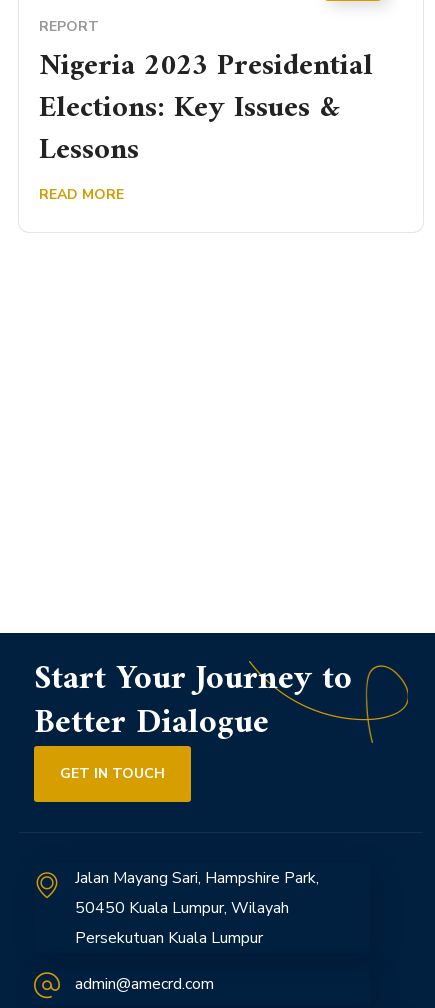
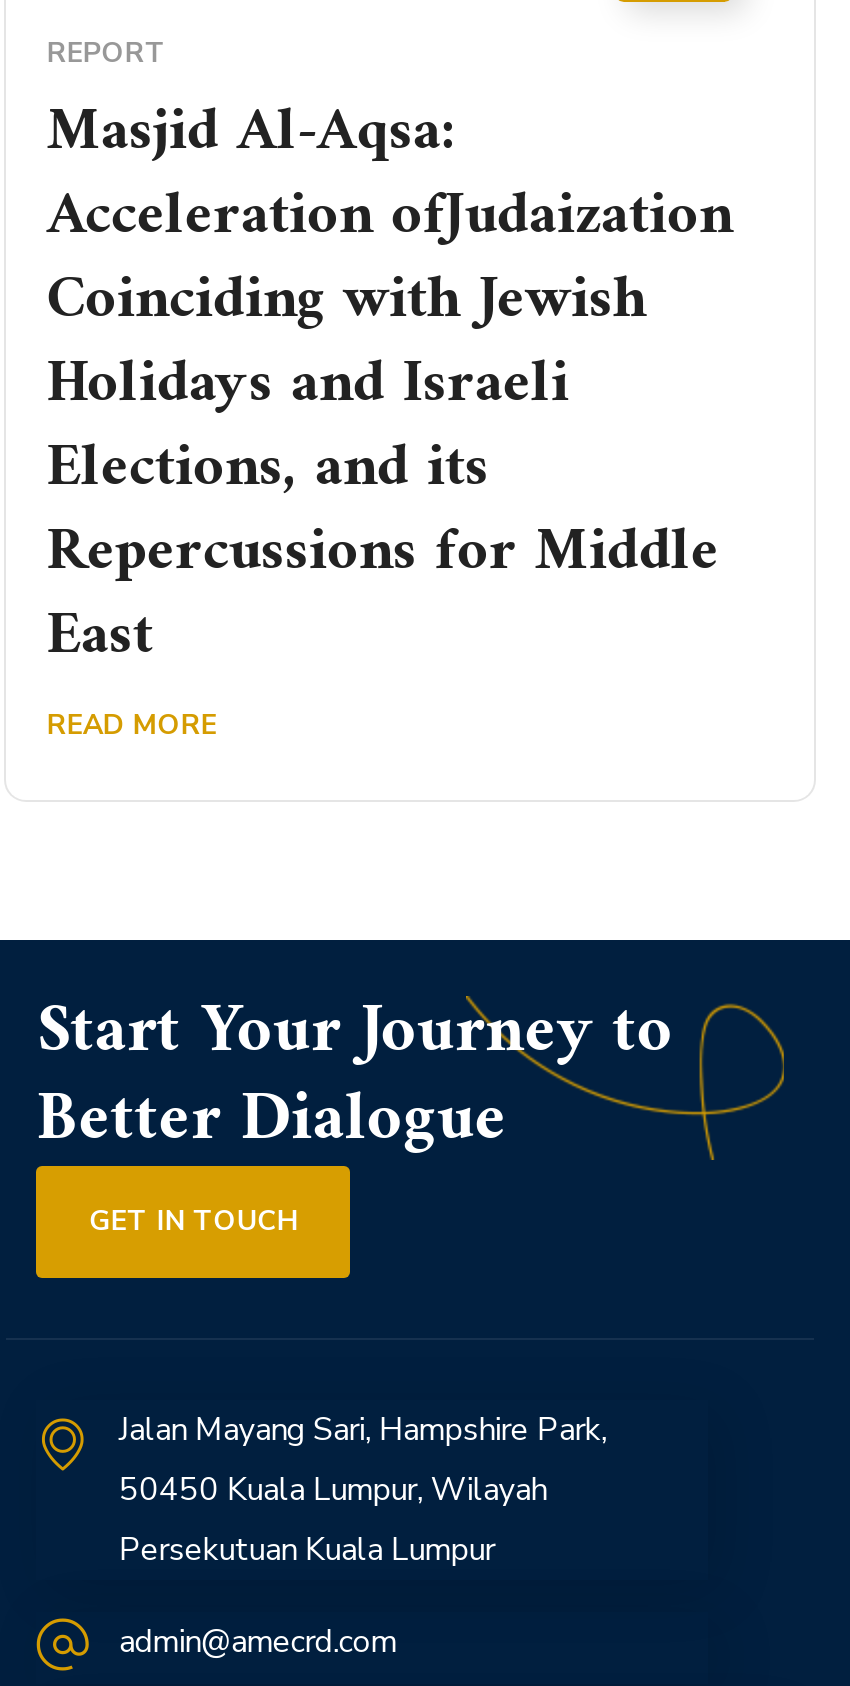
- Nigeria 2023 Presidential
- Elections: Key Issues &
- Lessons
+ Masjid Al-Aqsa:
+ Acceleration ofJudaization
+ Coinciding with Jewish
+ Holidays and Israeli
+ Elections, and its
+ Repercussions for Middle
+ East

moved down: READ MORE
